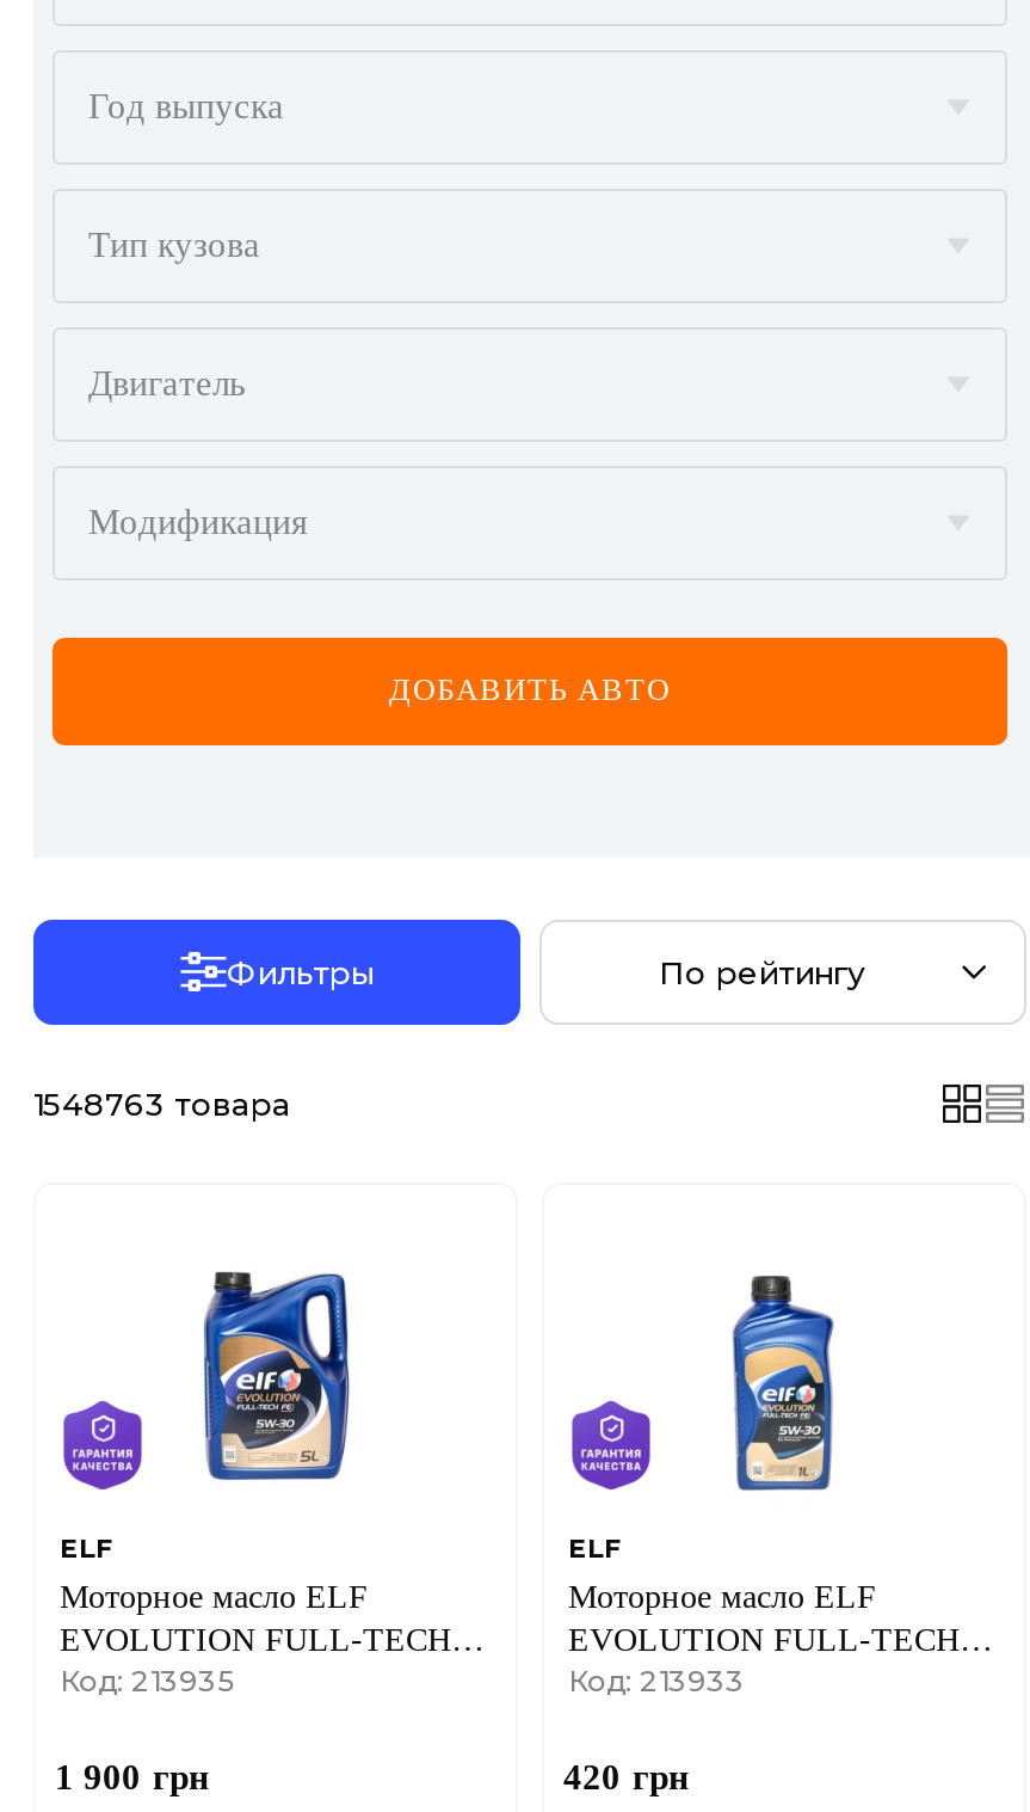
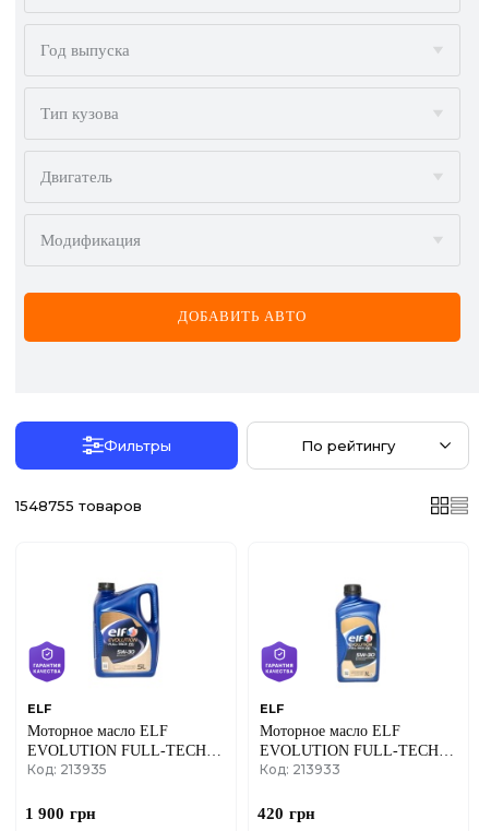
- 1548763 товара
+ 1548755 товаров
